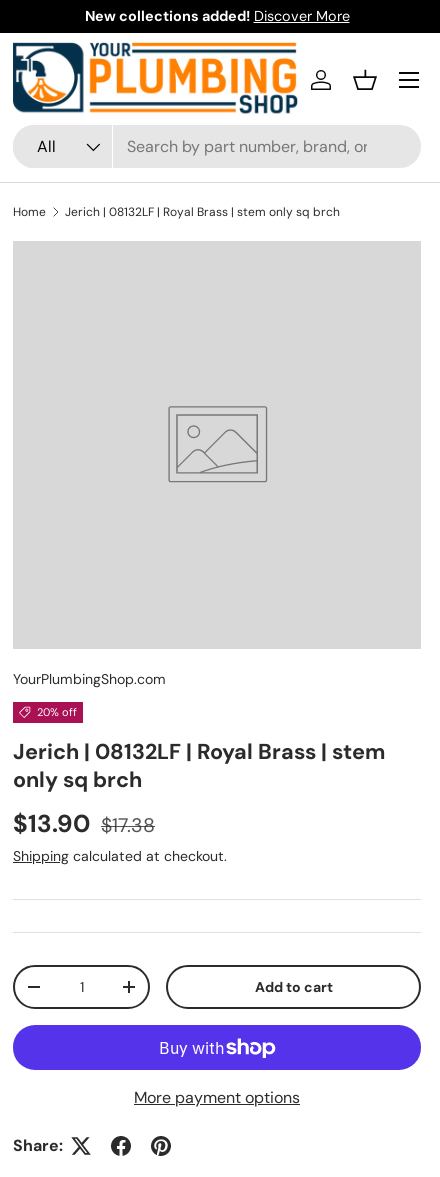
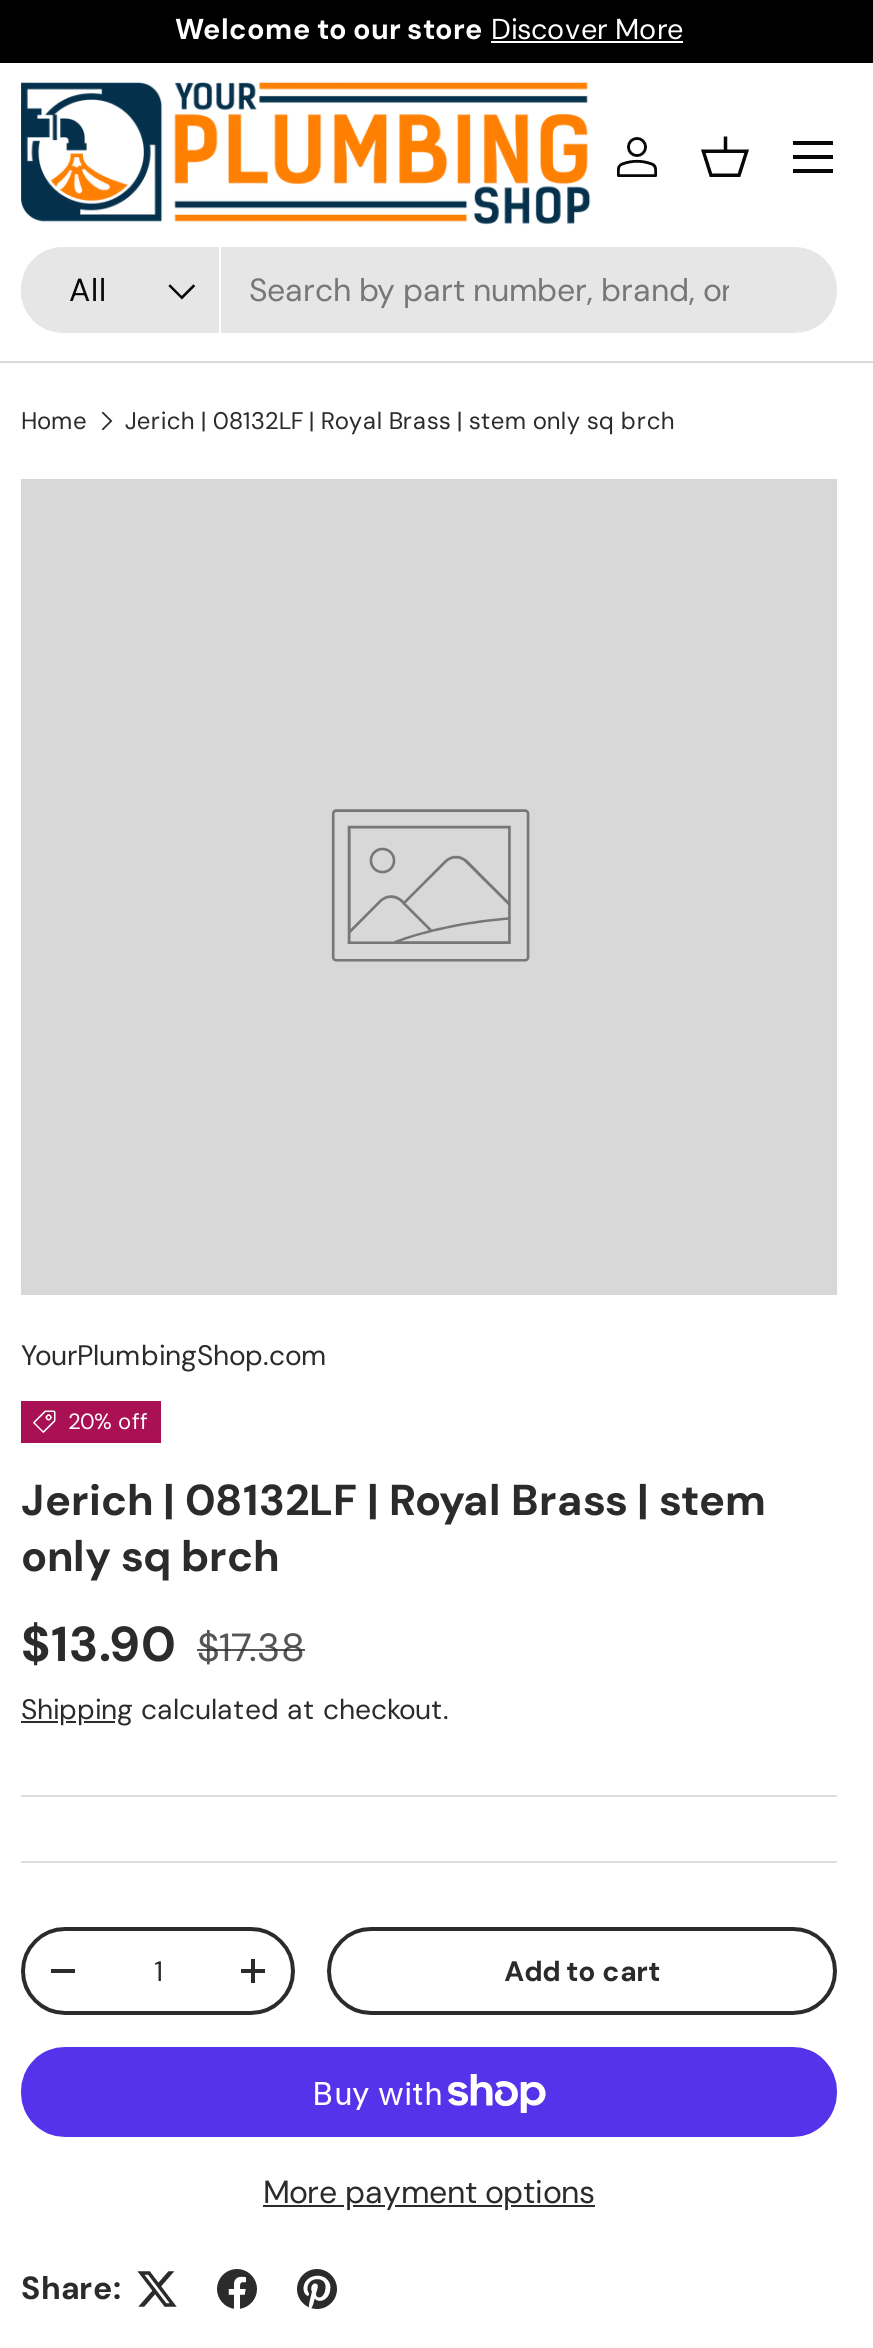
- New collections added! Discover More
+ Welcome to our store Discover More
